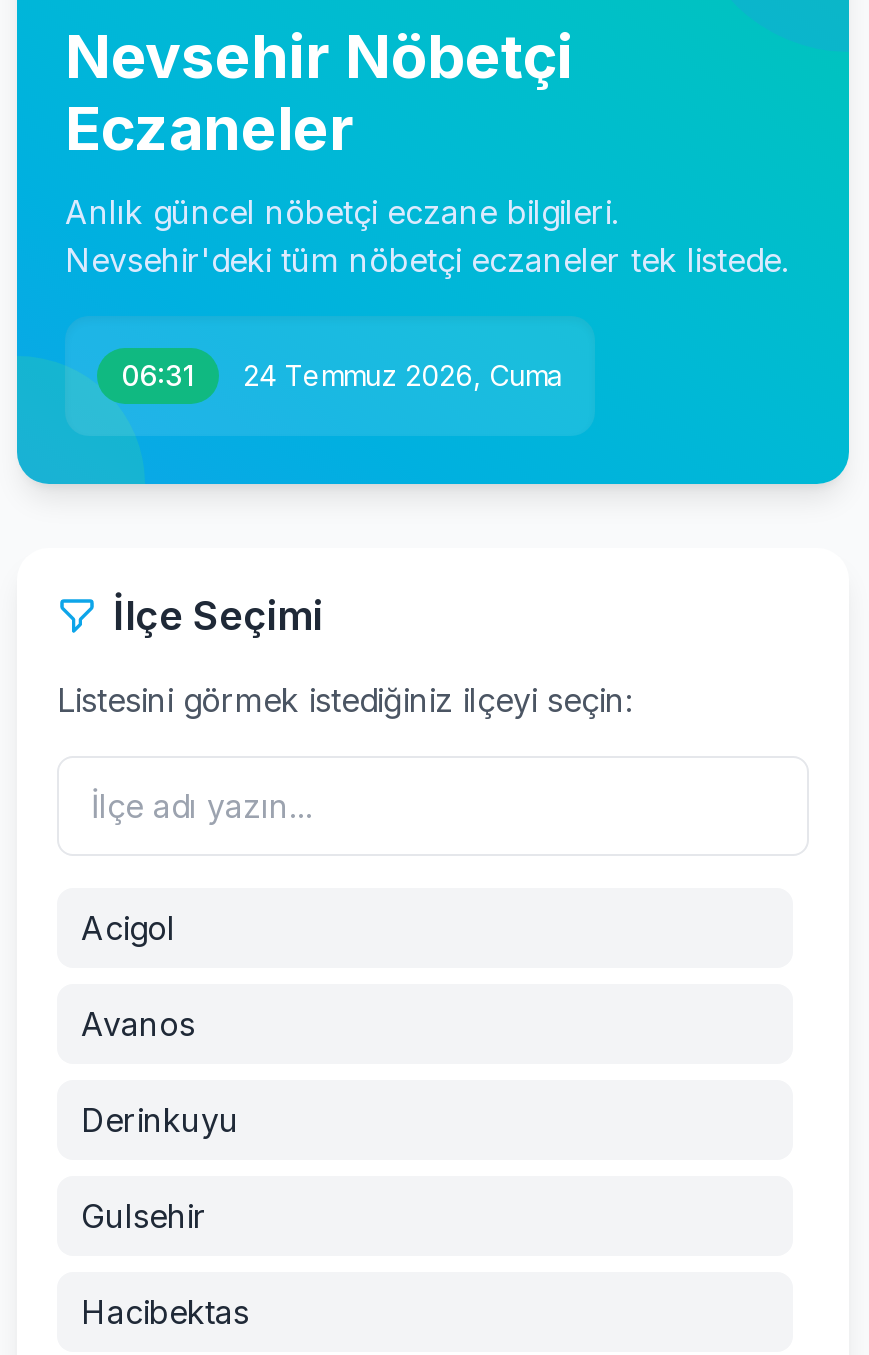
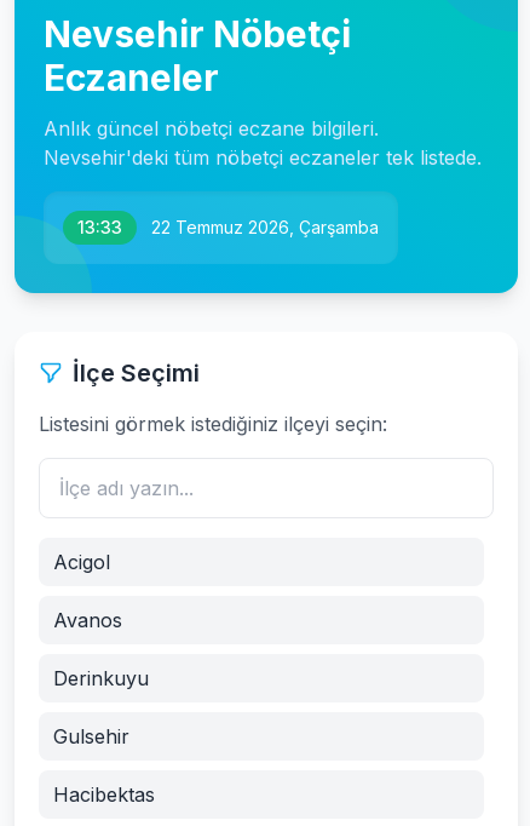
- 06:31
+ 13:33

- 24 Temmuz 2026, Cuma
+ 22 Temmuz 2026, Çarşamba
